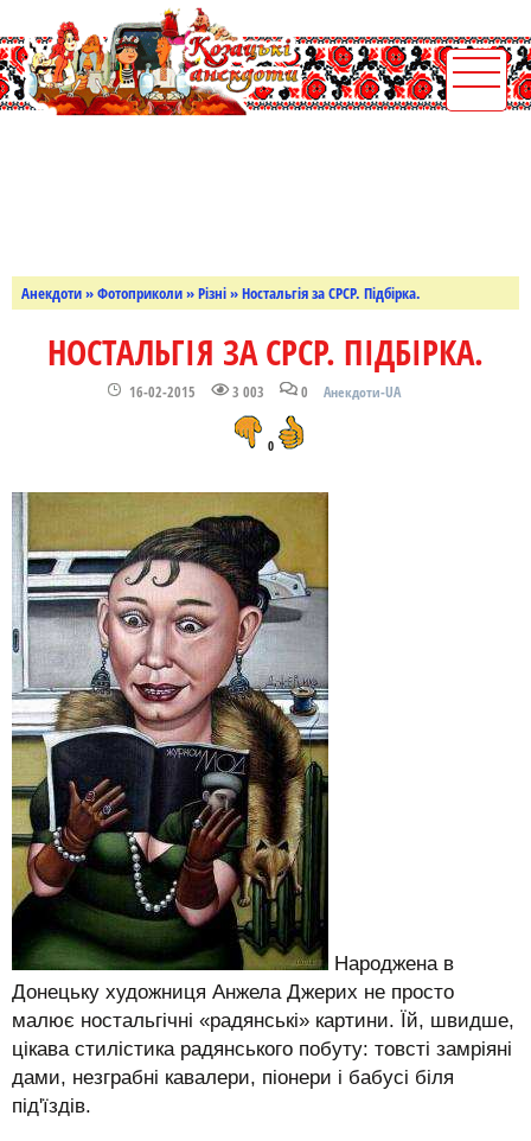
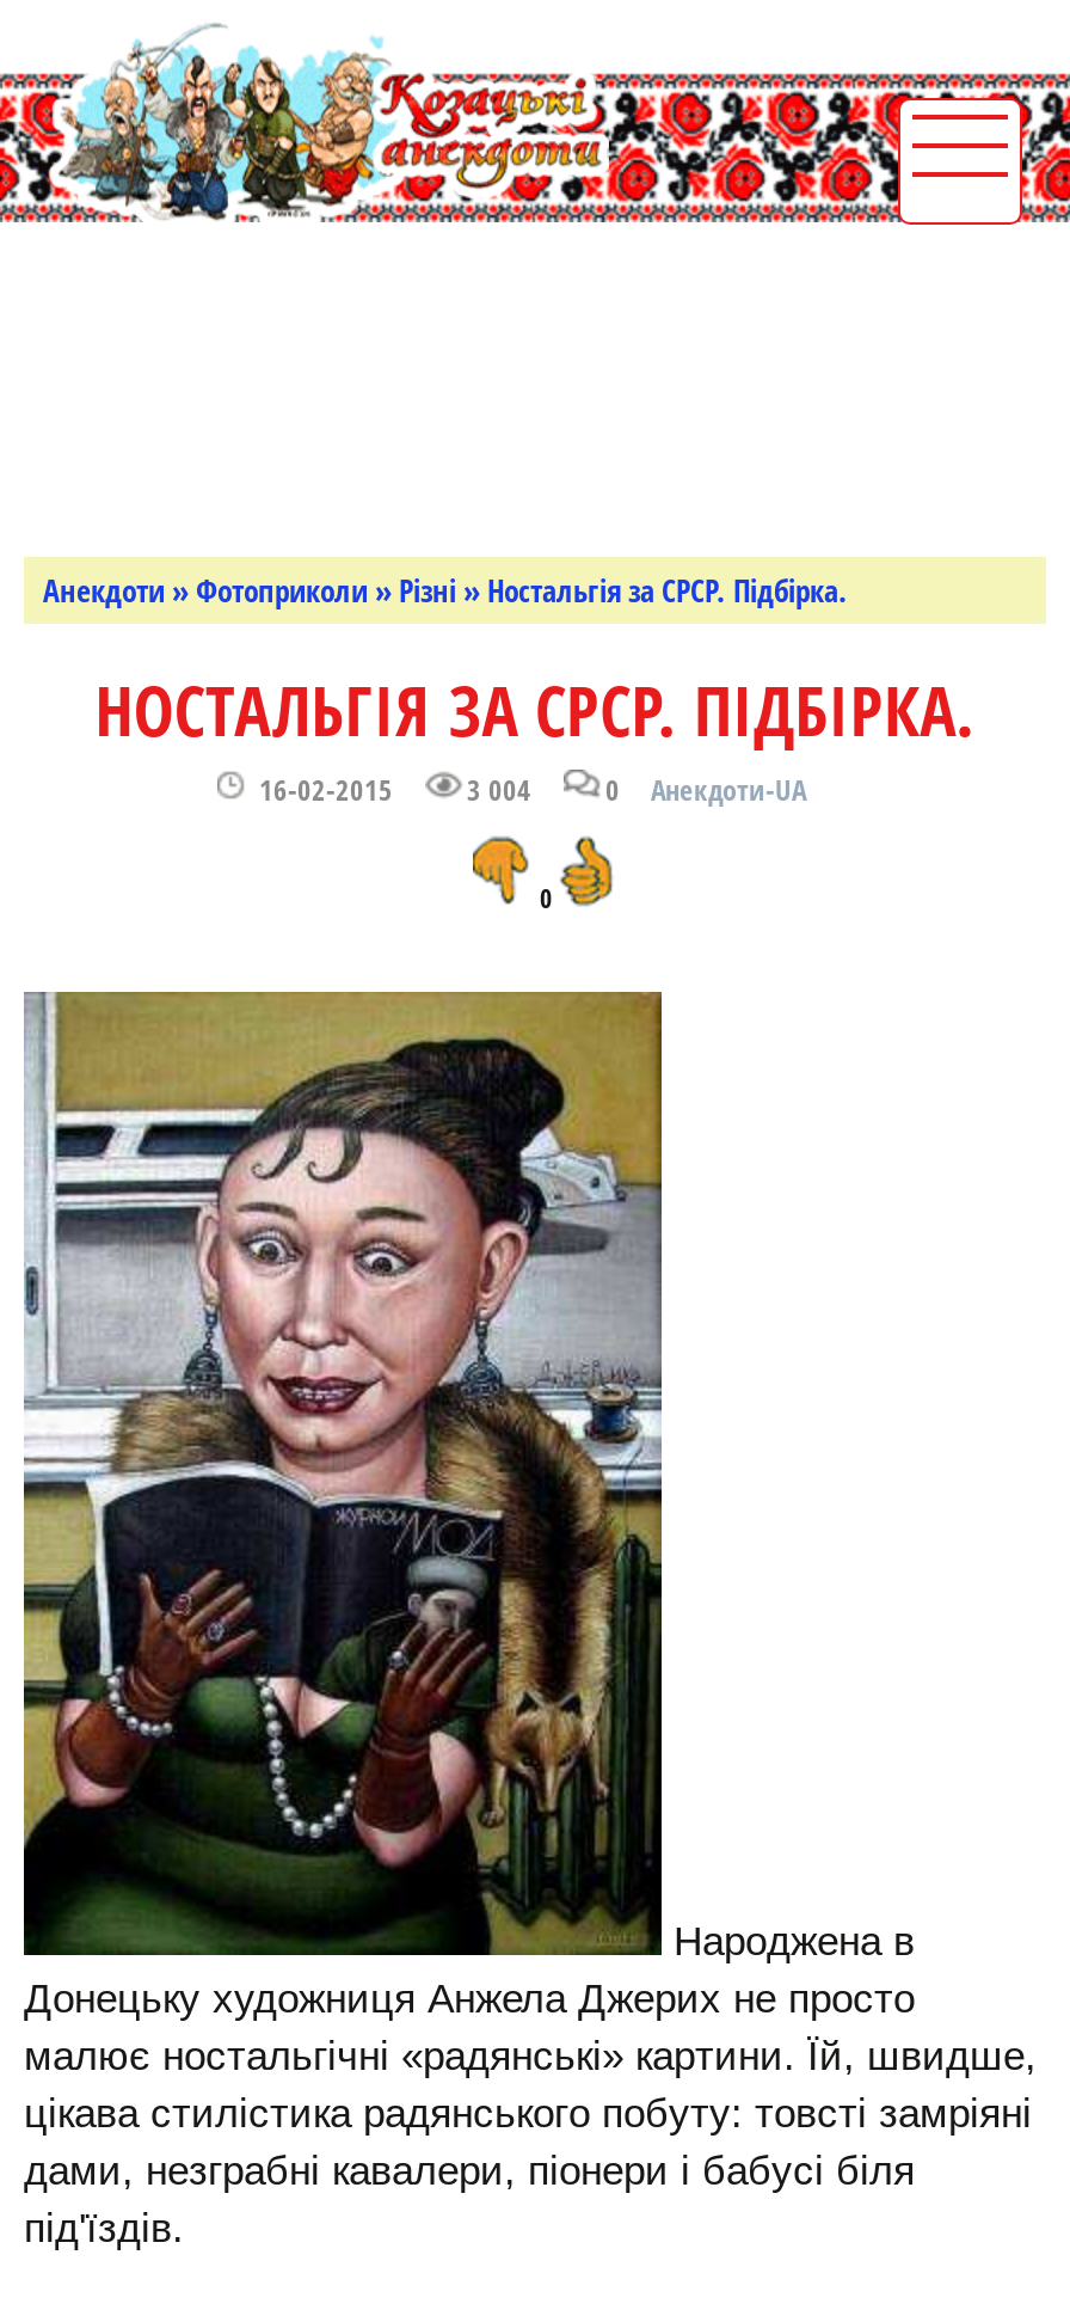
- [image]
+ [image]

- 3 003
+ 3 004
